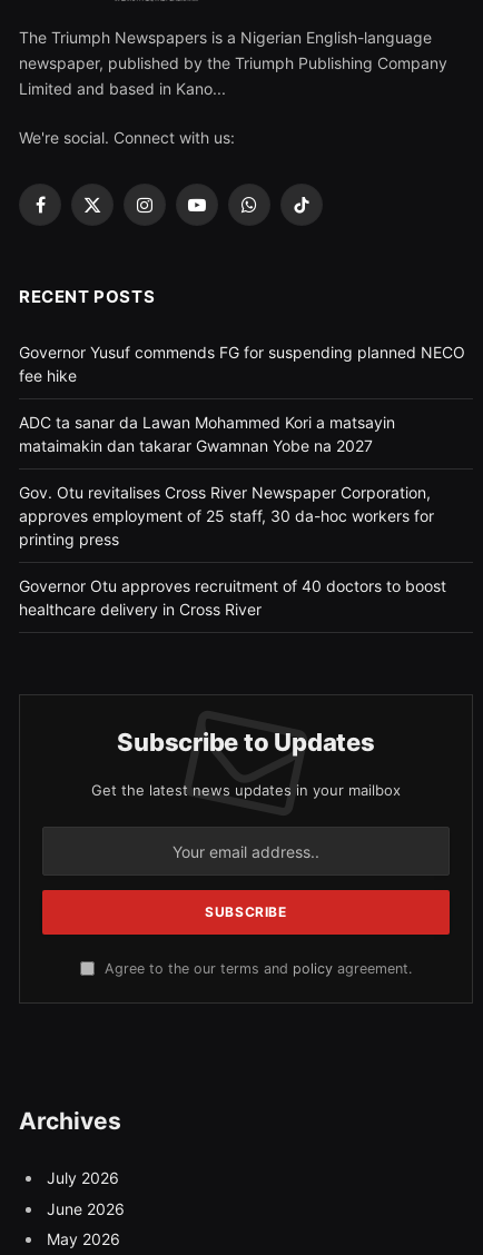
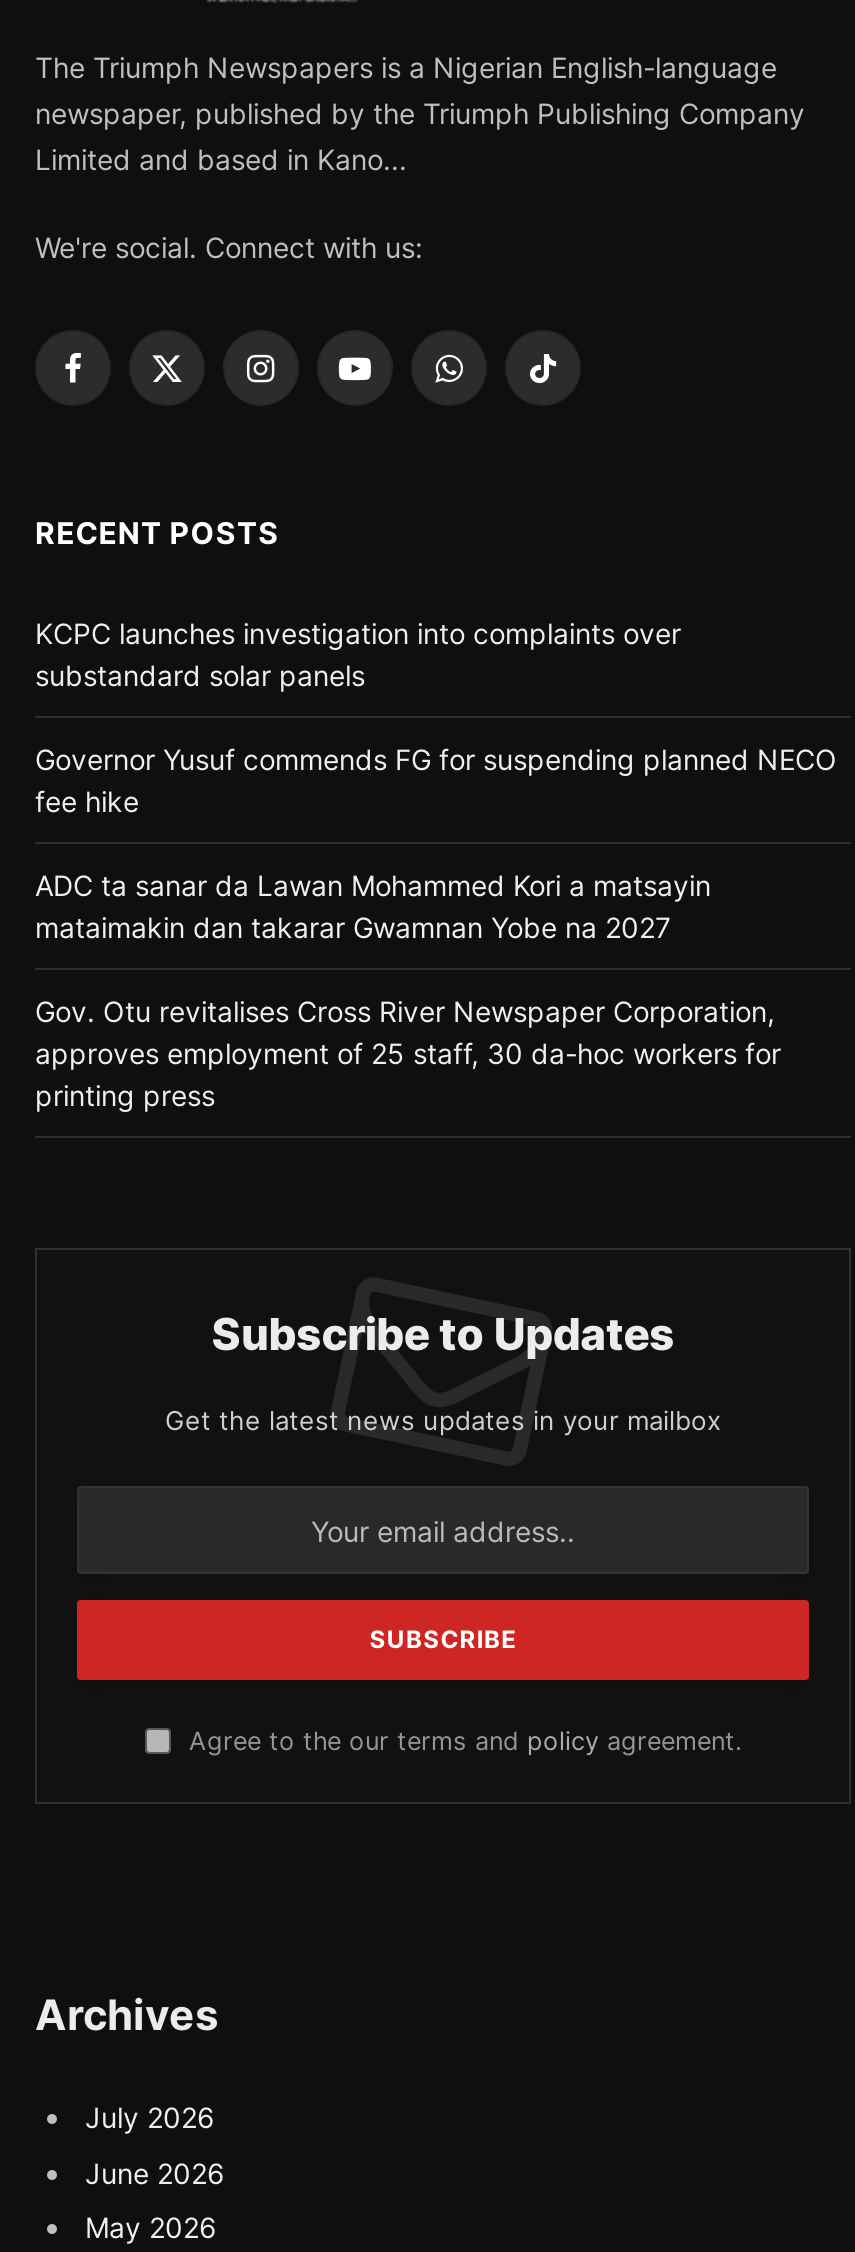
+ KCPC launches investigation into complaints over
+ substandard solar panels

moved down: Governor Yusuf commends FG for suspending planned NECO | fee hike | ADC ta sanar da Lawan Mohammed Kori a matsayin | mataimakin dan takarar Gwamnan Yobe na 2027 | Gov. Otu revitalises Cross River Newspaper Corporation, | approves employment of 25 staff, 30 da-hoc workers for | printing press

- Governor Otu approves recruitment of 40 doctors to boost
- healthcare delivery in Cross River
